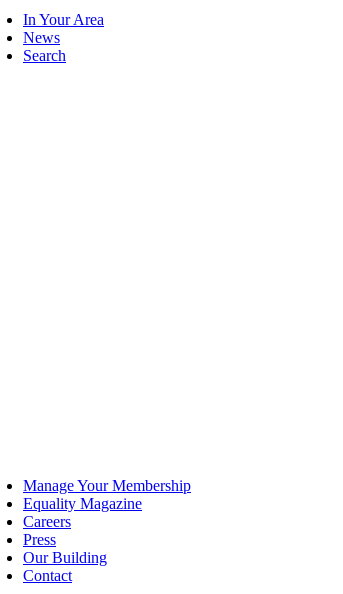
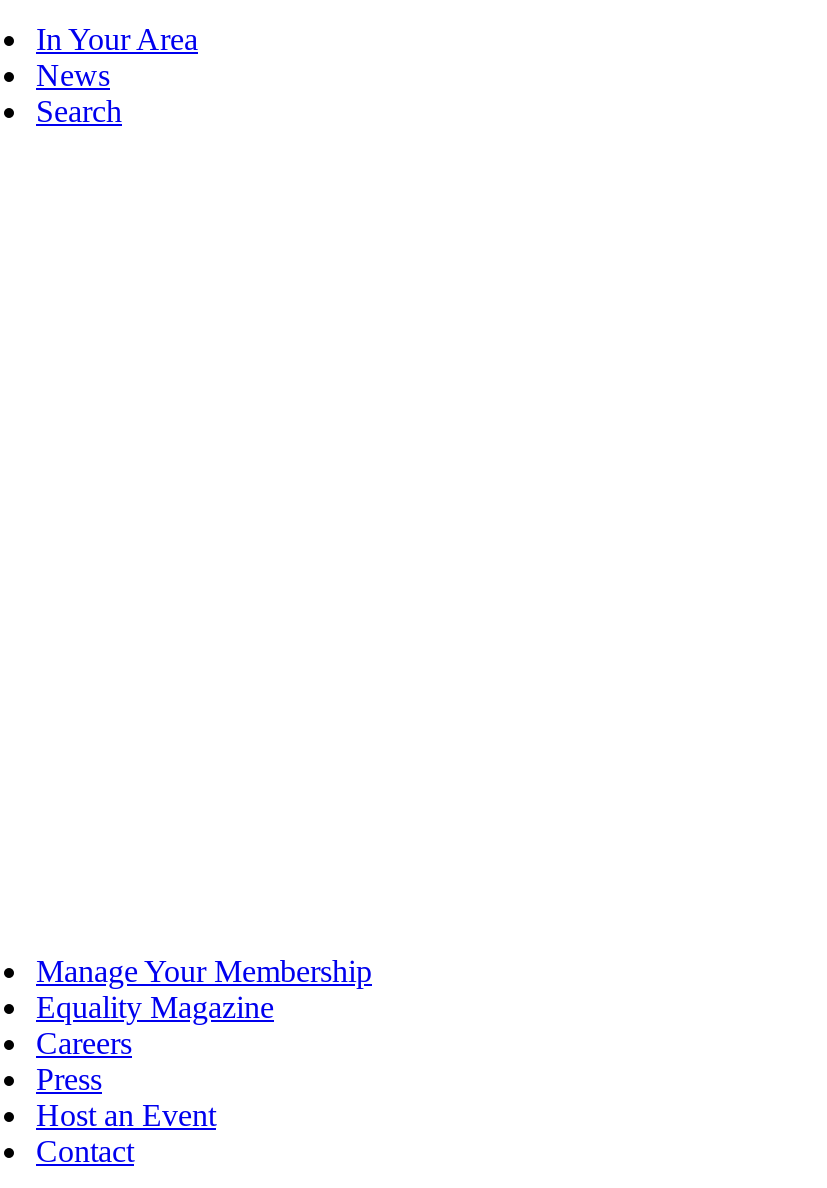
- Our Building
+ Host an Event
